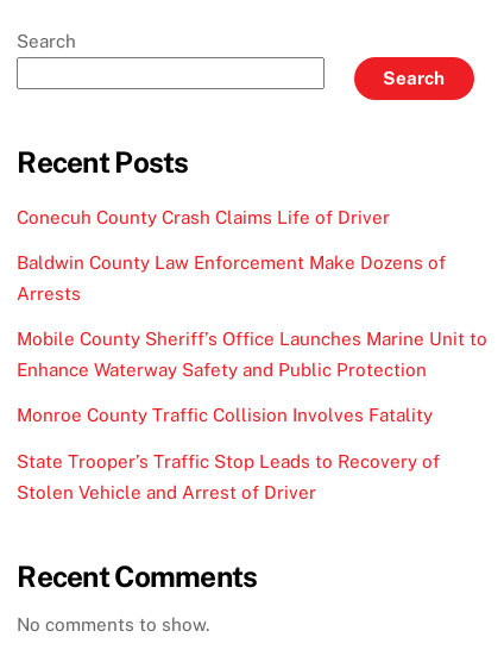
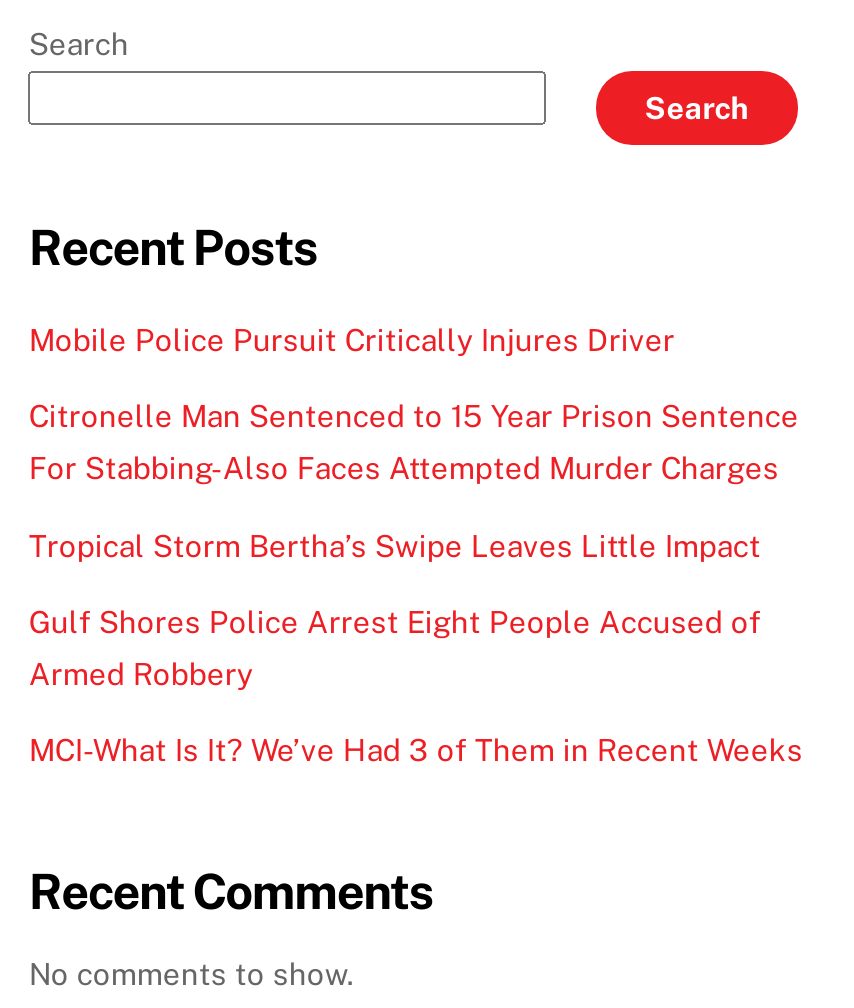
- Conecuh County Crash Claims Life of Driver
- Baldwin County Law Enforcement Make Dozens of
- Arrests
- Mobile County Sheriff’s Office Launches Marine Unit to
- Enhance Waterway Safety and Public Protection
- Monroe County Traffic Collision Involves Fatality
- State Trooper’s Traffic Stop Leads to Recovery of
- Stolen Vehicle and Arrest of Driver
+ Mobile Police Pursuit Critically Injures Driver
+ Citronelle Man Sentenced to 15 Year Prison Sentence
+ For Stabbing-Also Faces Attempted Murder Charges
+ Tropical Storm Bertha’s Swipe Leaves Little Impact
+ Gulf Shores Police Arrest Eight People Accused of
+ Armed Robbery
+ MCI-What Is It? We’ve Had 3 of Them in Recent Weeks
